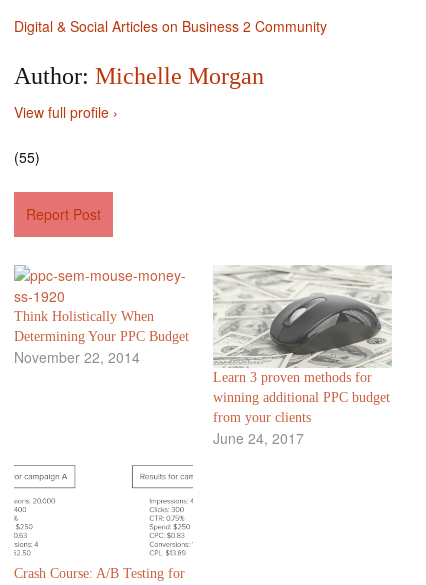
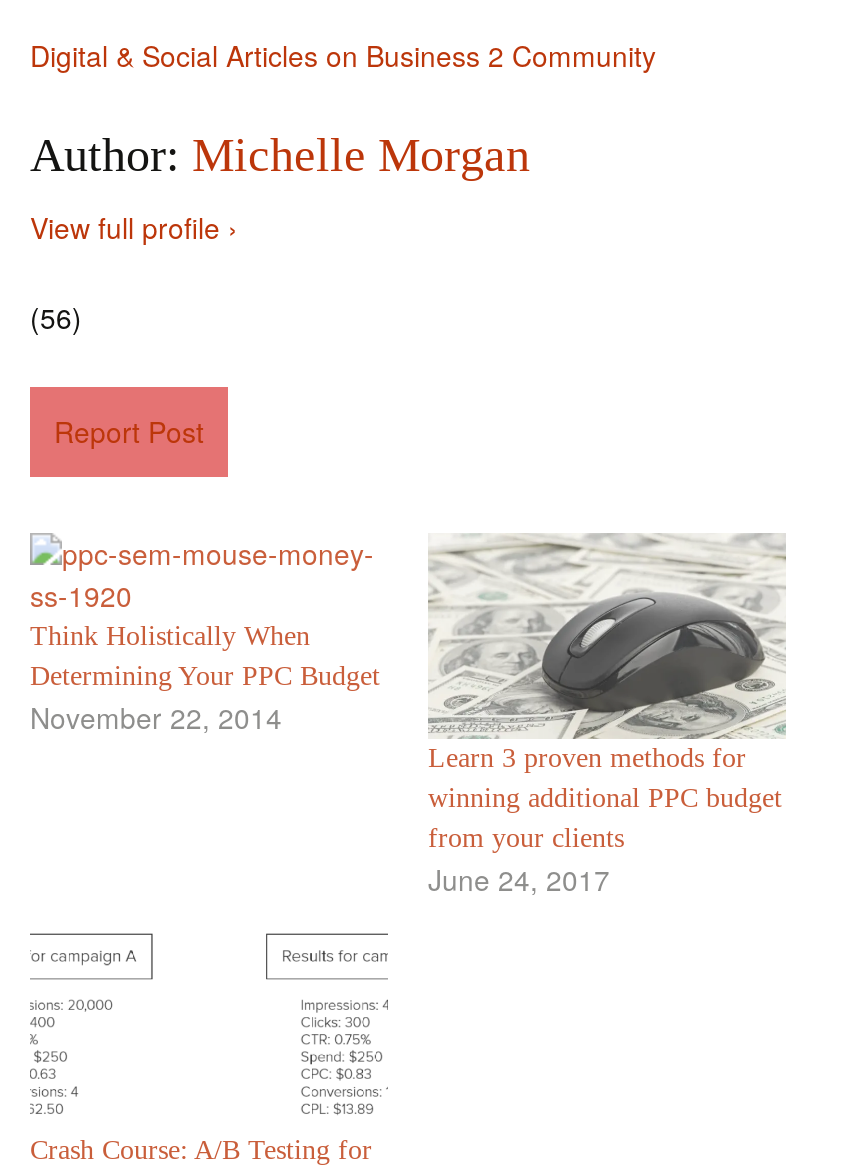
- (55)
+ (56)
